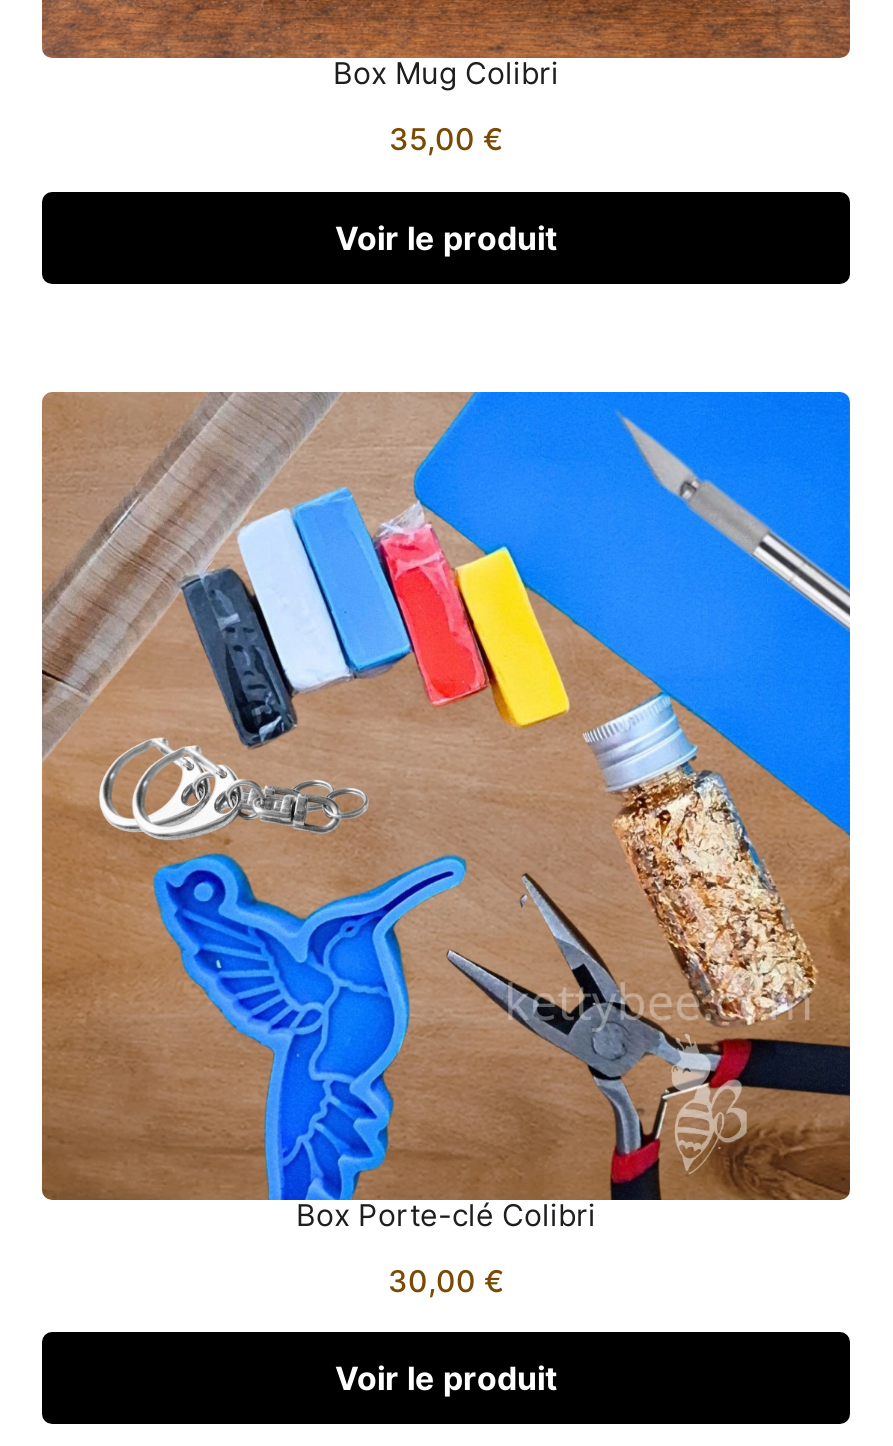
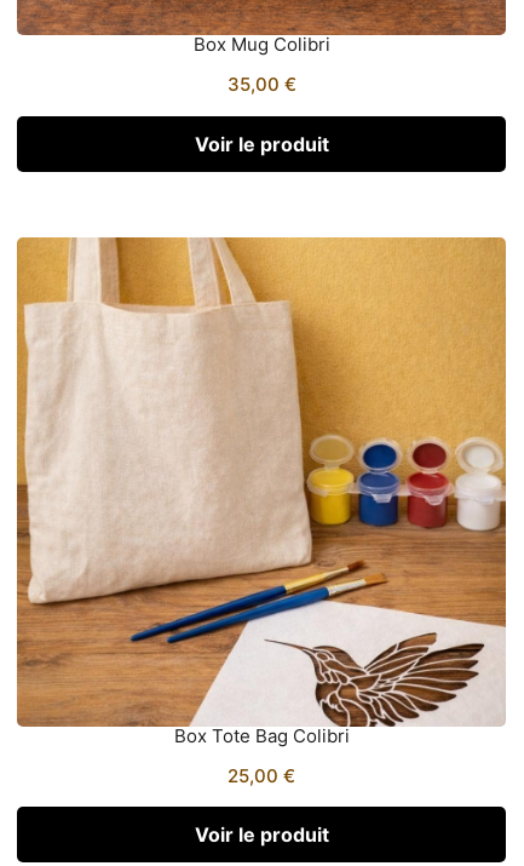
- [image]
- Box Porte-clé Colibri
+ [image]
+ Box Tote Bag Colibri

- 30,00 €
+ 25,00 €
